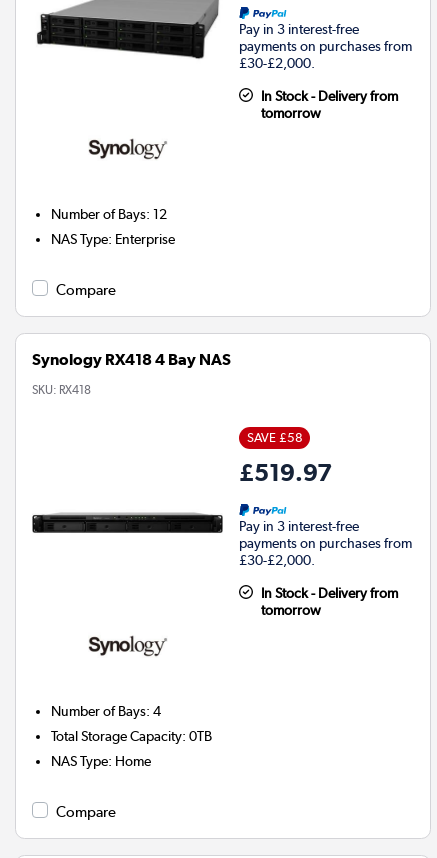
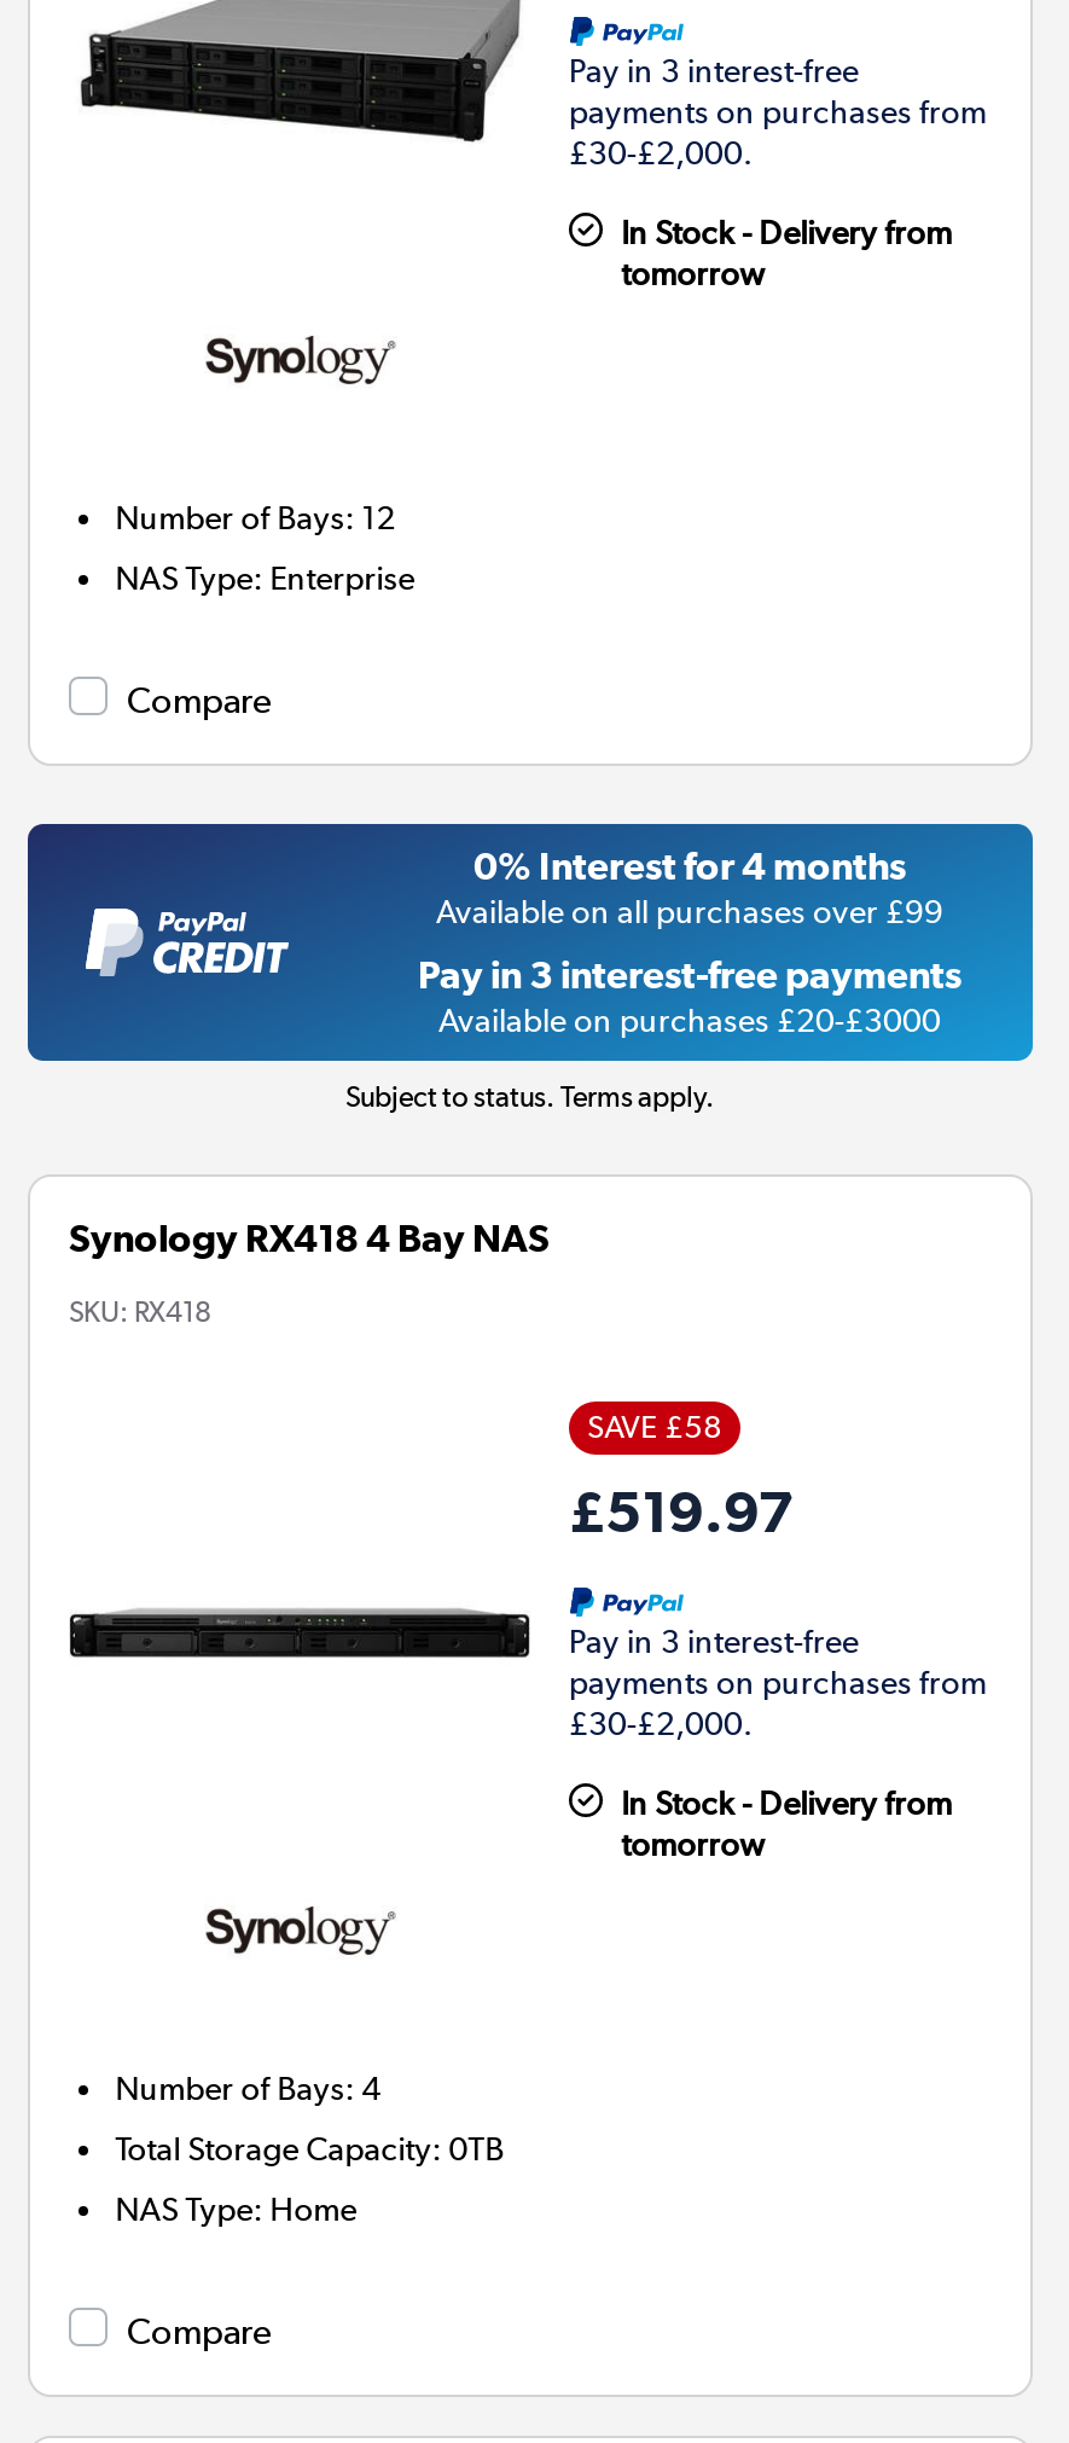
+ [image]
+ 0% Interest for 4 months
+ Available on all purchases over £99
+ Pay in 3 interest-free payments
+ Available on purchases £20-£3000
+ Subject to status. Terms apply.
